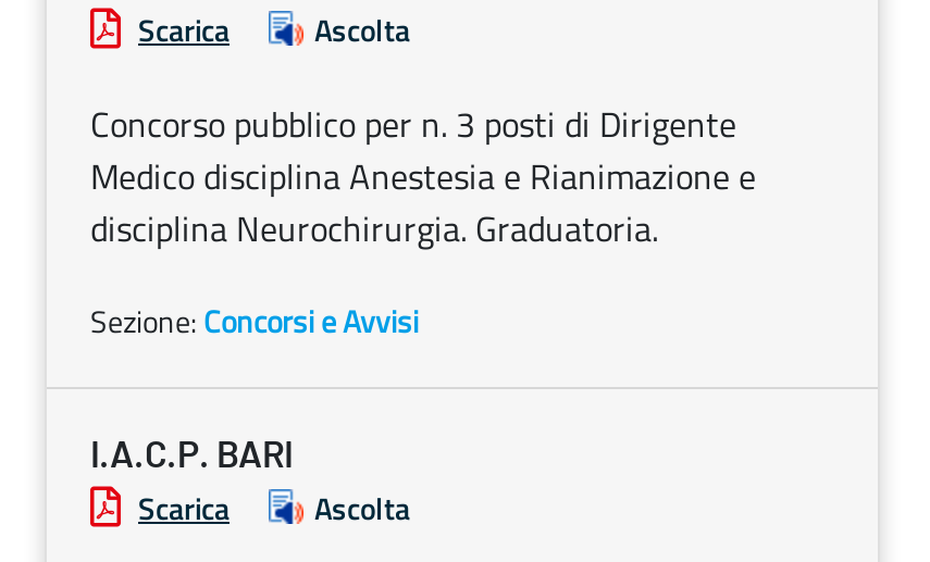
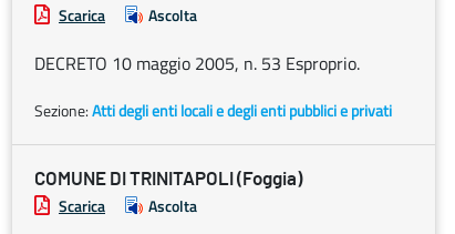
- Concorso pubblico per n. 3 posti di Dirigente
- Medico disciplina Anestesia e Rianimazione e
- disciplina Neurochirurgia. Graduatoria.
+ DECRETO 10 maggio 2005, n. 53 Esproprio.

- Sezione: Concorsi e Avvisi
+ Sezione: Atti degli enti locali e degli enti pubblici e privati

- I.A.C.P. BARI
+ COMUNE DI TRINITAPOLI (Foggia)
